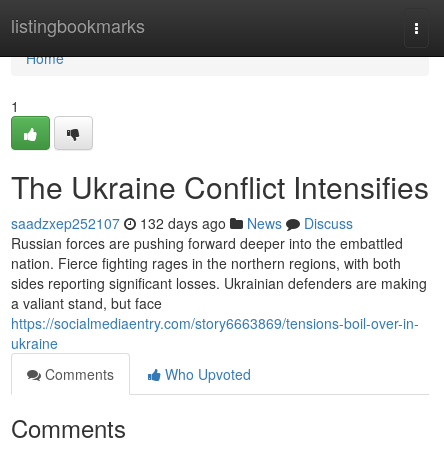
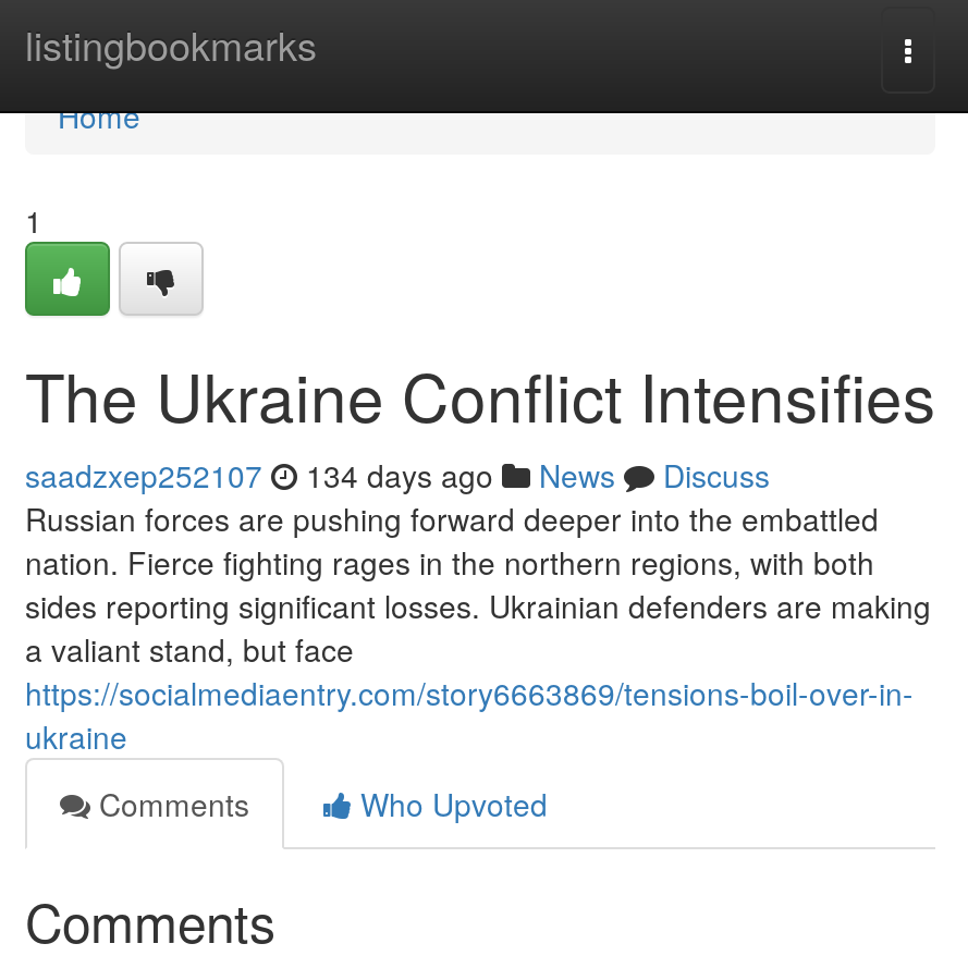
- saadzxep252107 132 days ago News Discuss
+ saadzxep252107 134 days ago News Discuss
